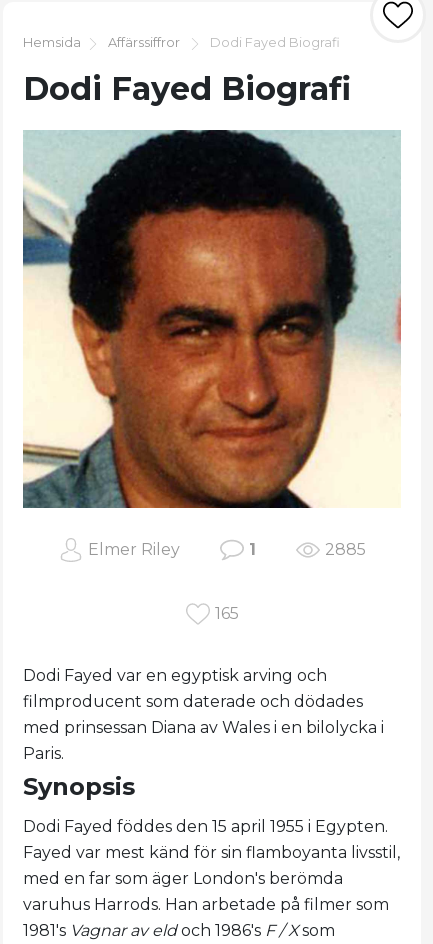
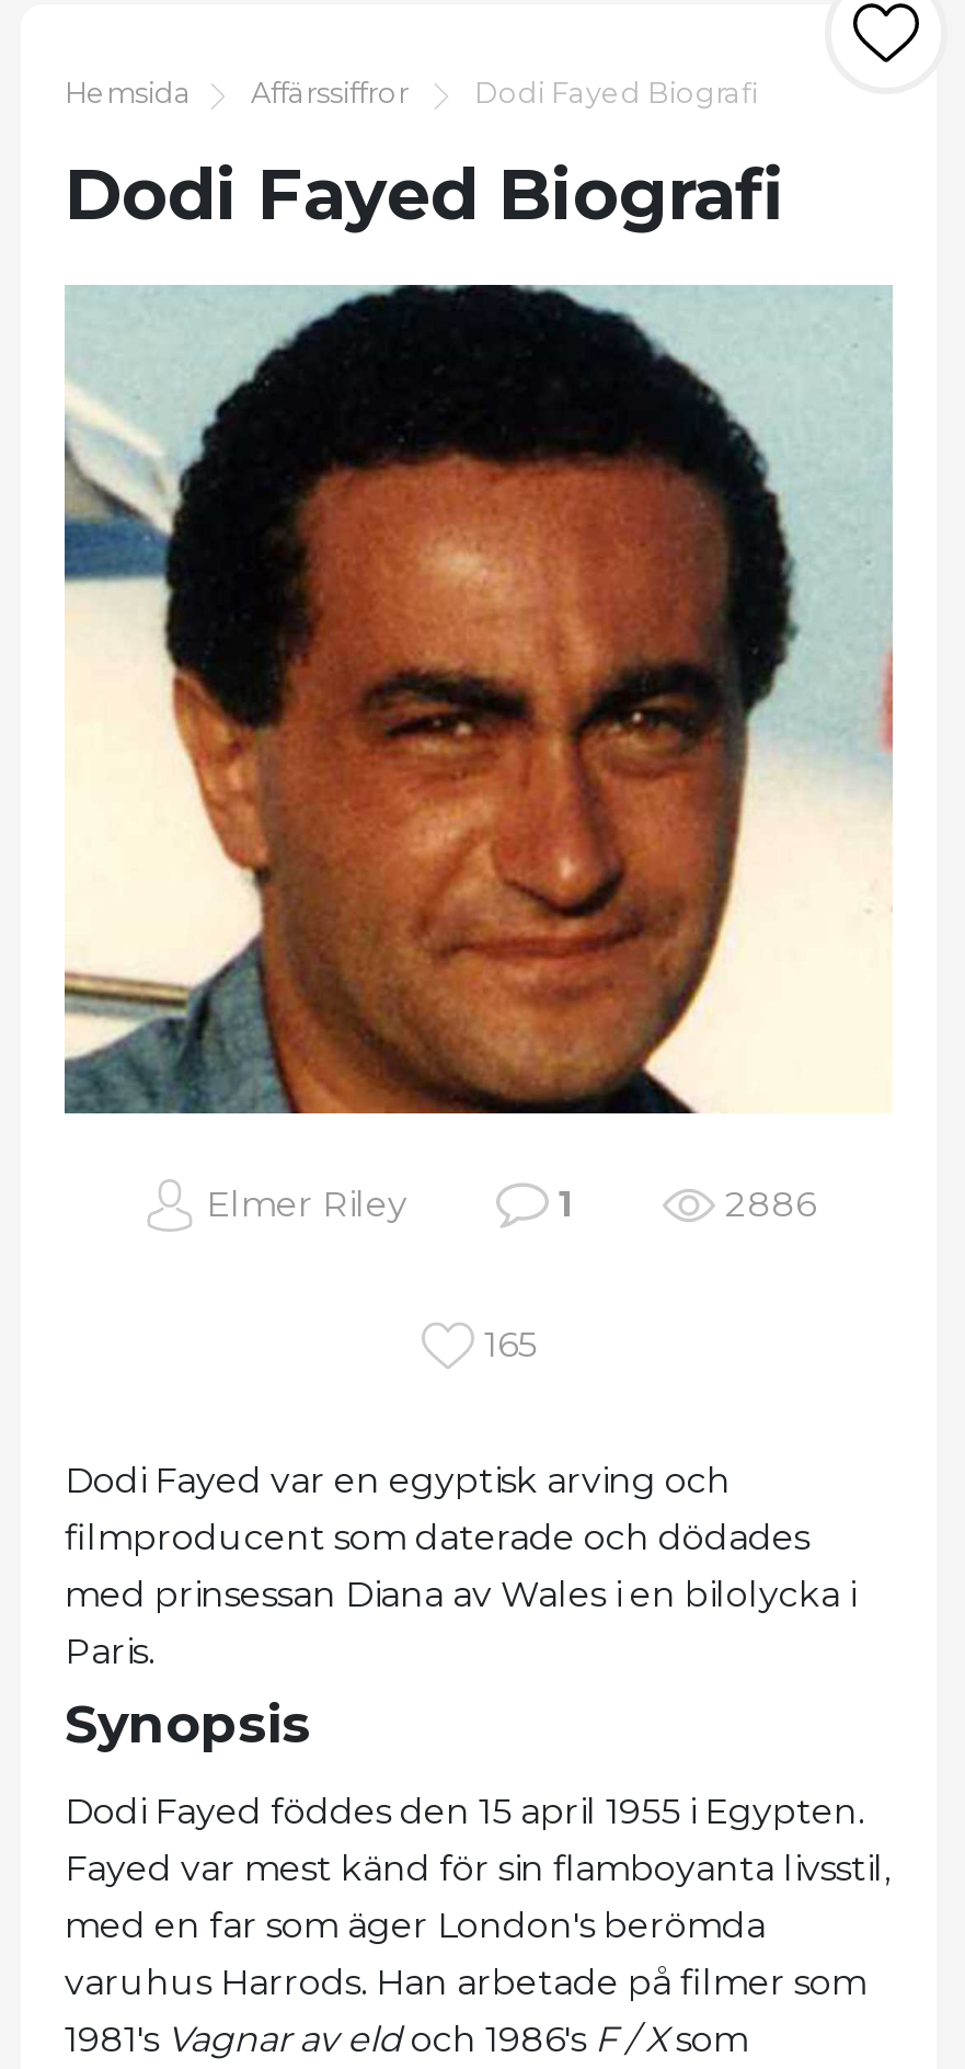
- 2885
+ 2886
